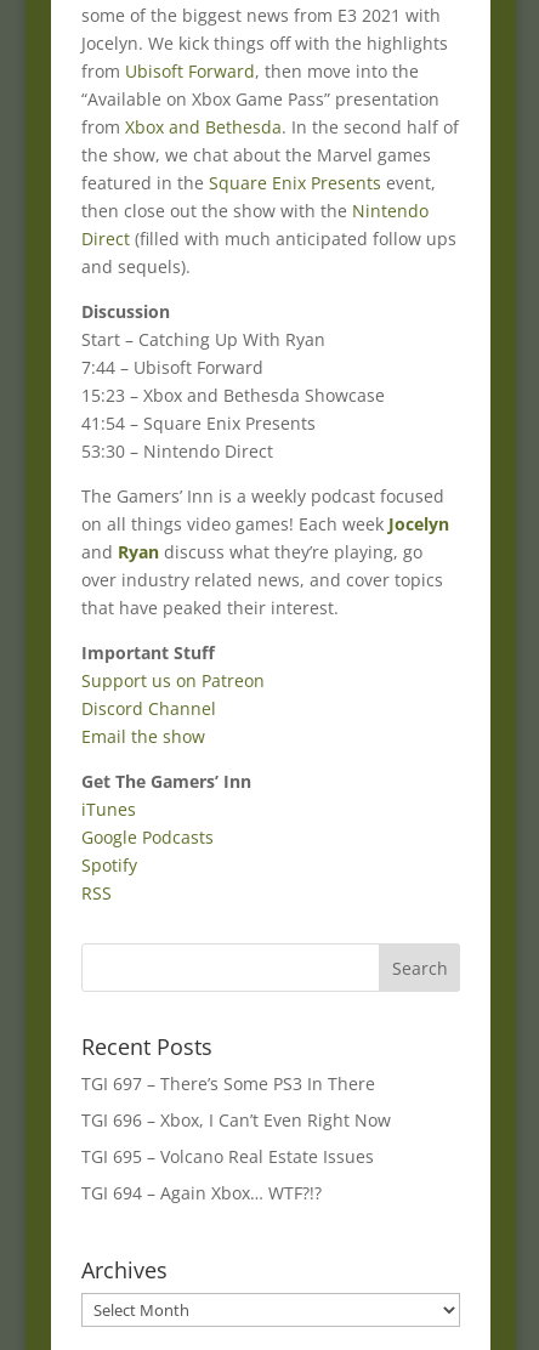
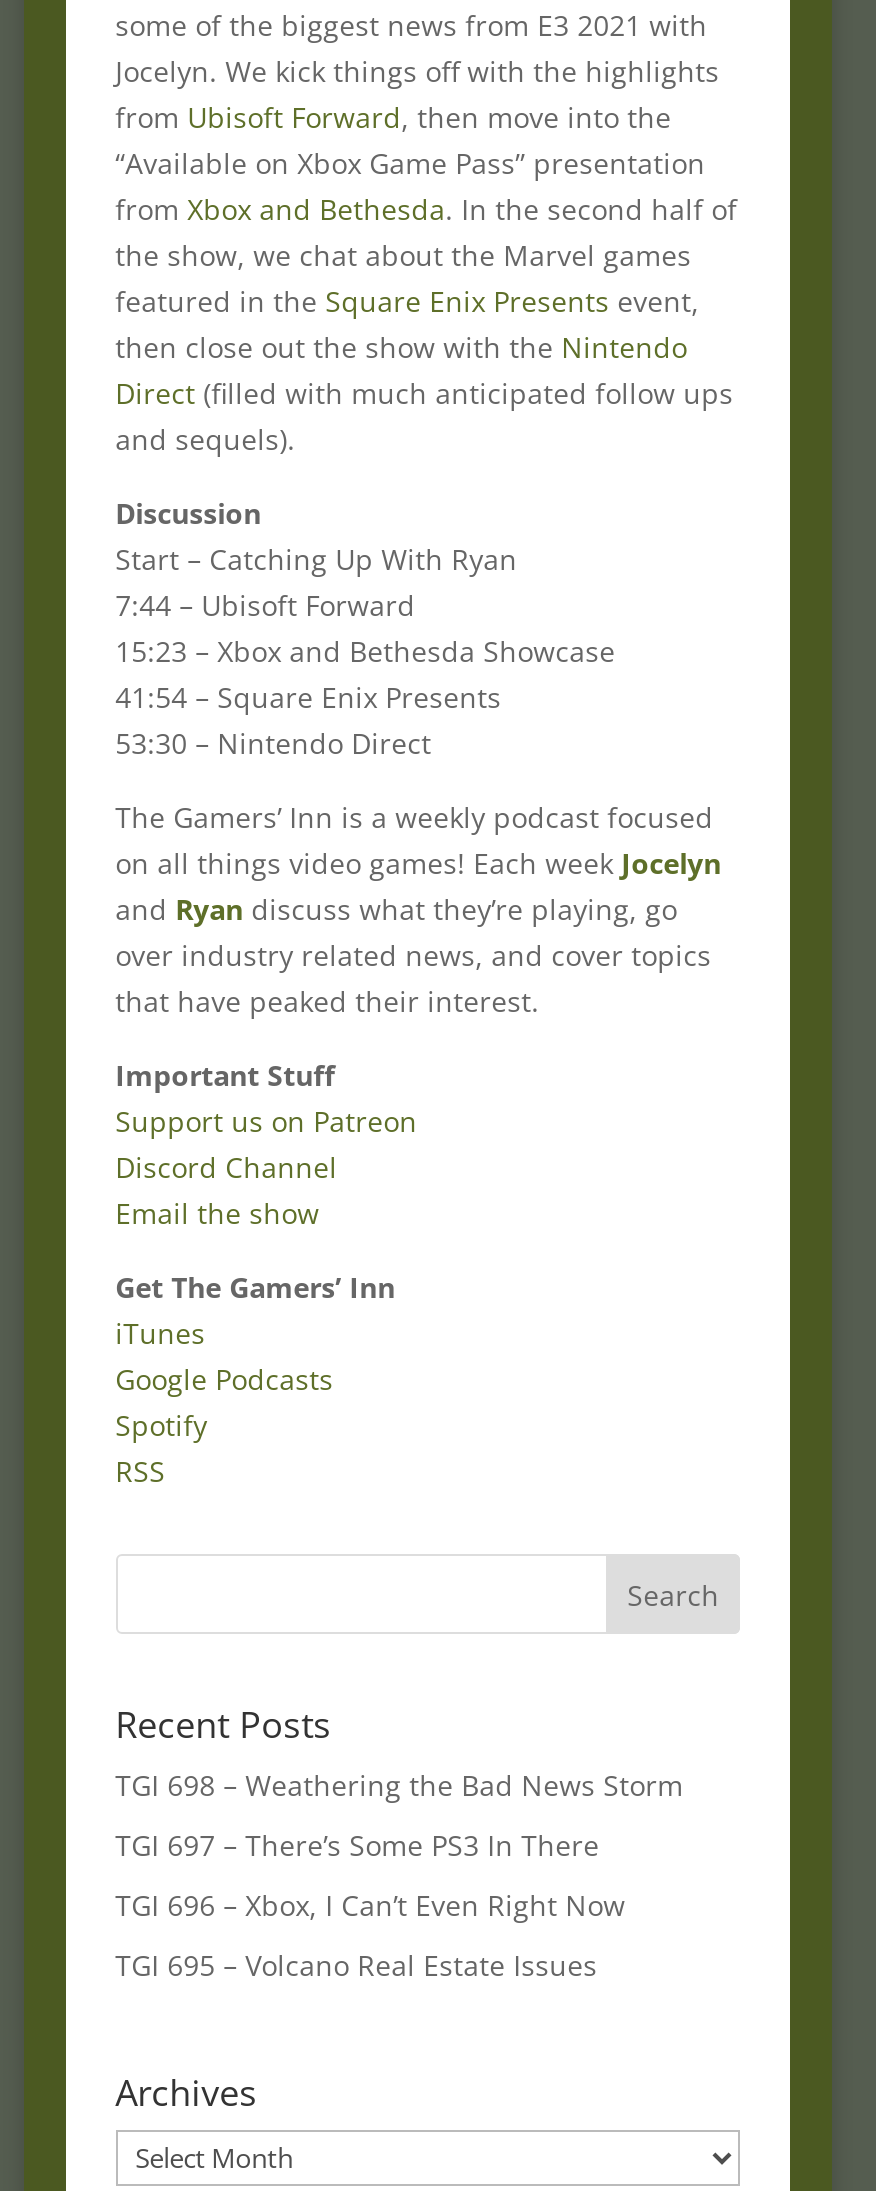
+ TGI 698 – Weathering the Bad News Storm

moved down: TGI 697 – There’s Some PS3 In There | TGI 696 – Xbox, I Can’t Even Right Now | TGI 695 – Volcano Real Estate Issues

- TGI 694 – Again Xbox… WTF?!?
